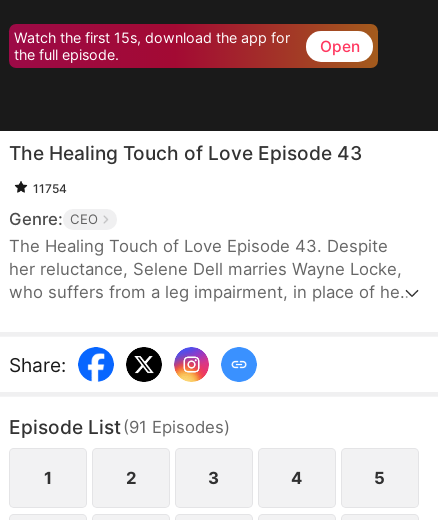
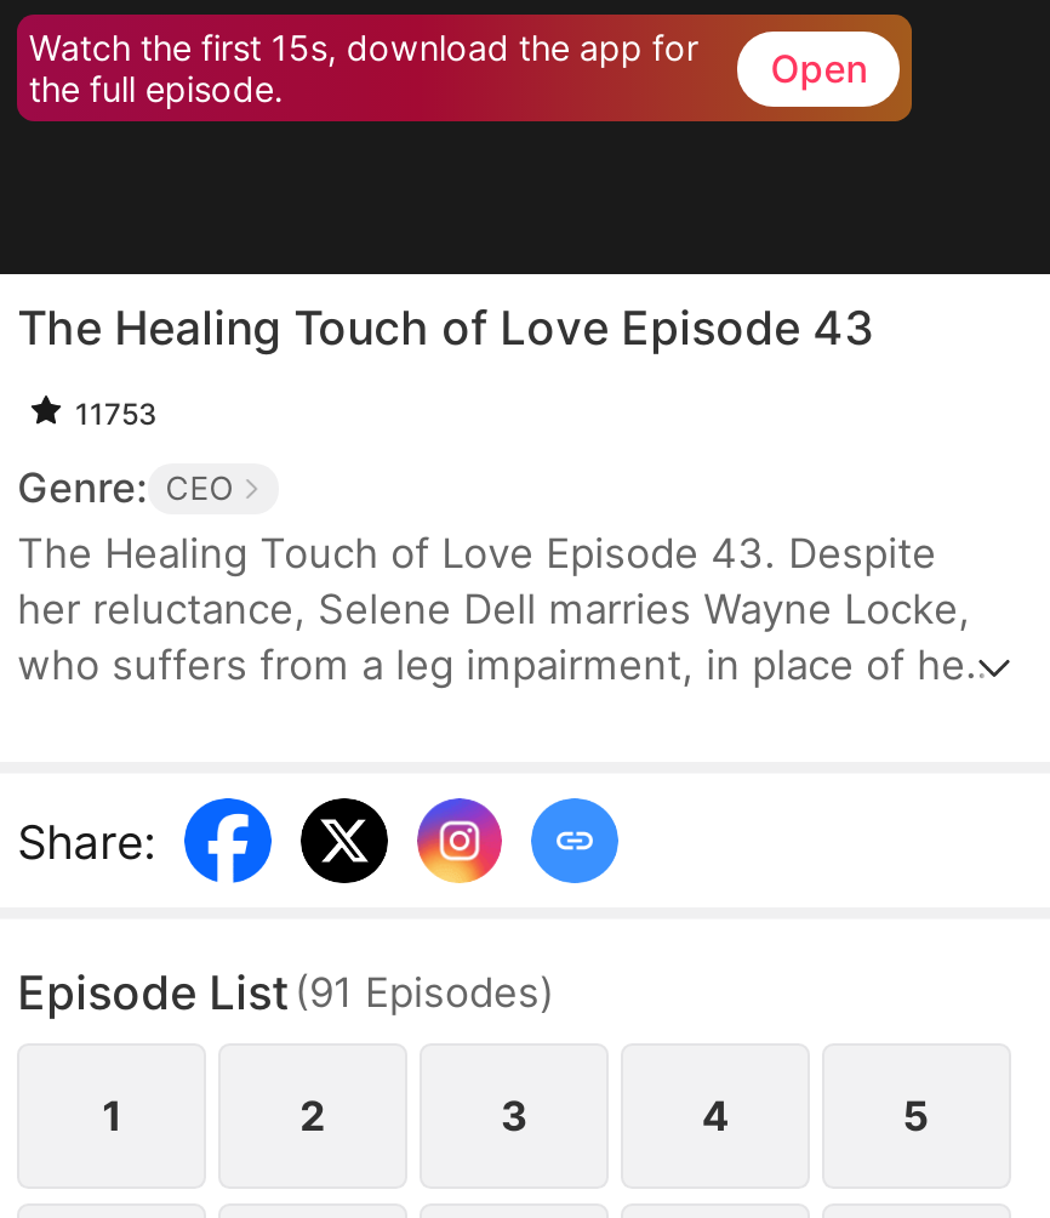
- 11754
+ 11753
